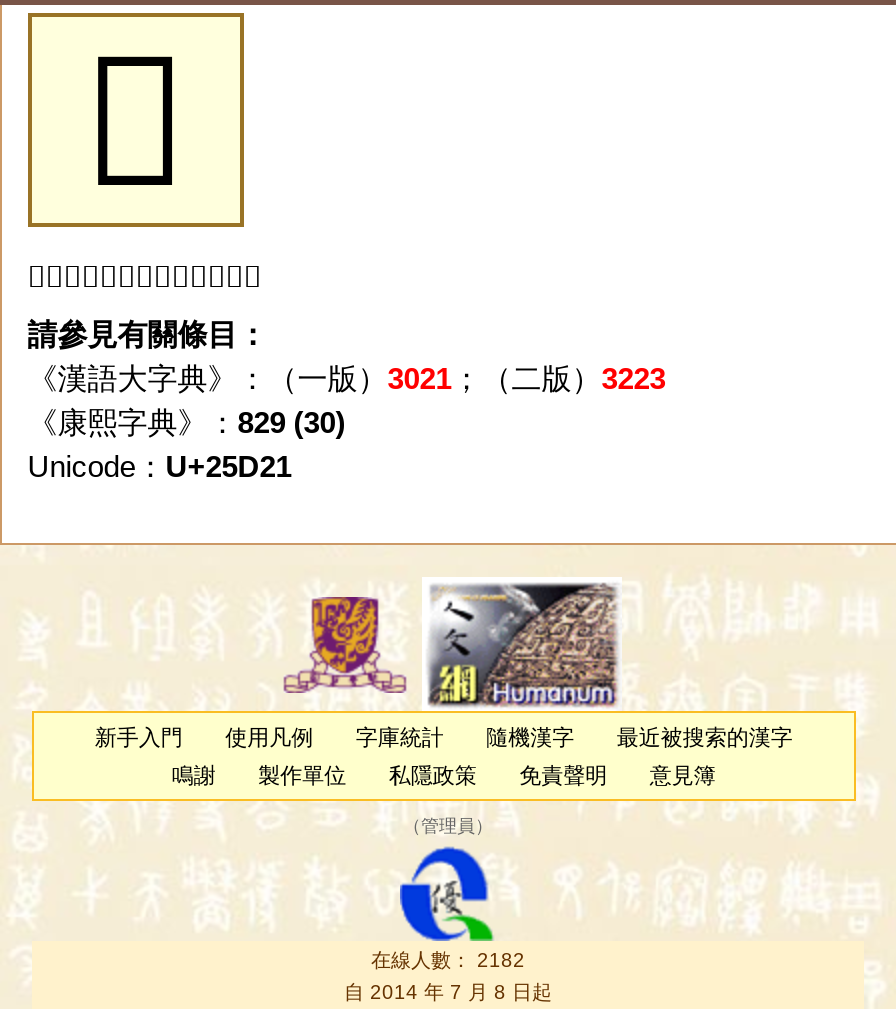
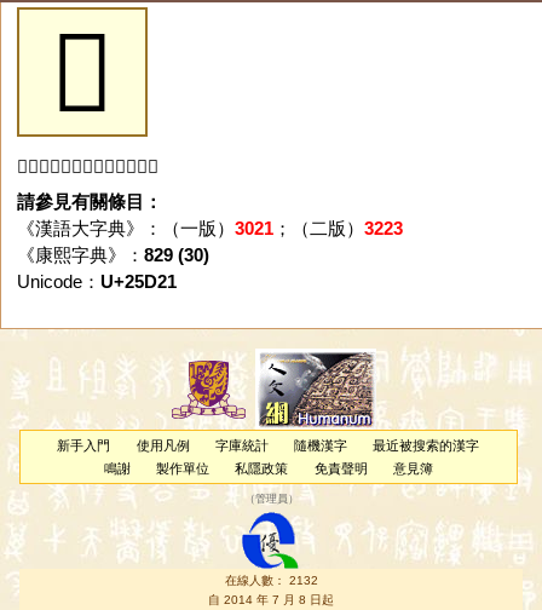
- 在線人數： 2182
+ 在線人數： 2132
